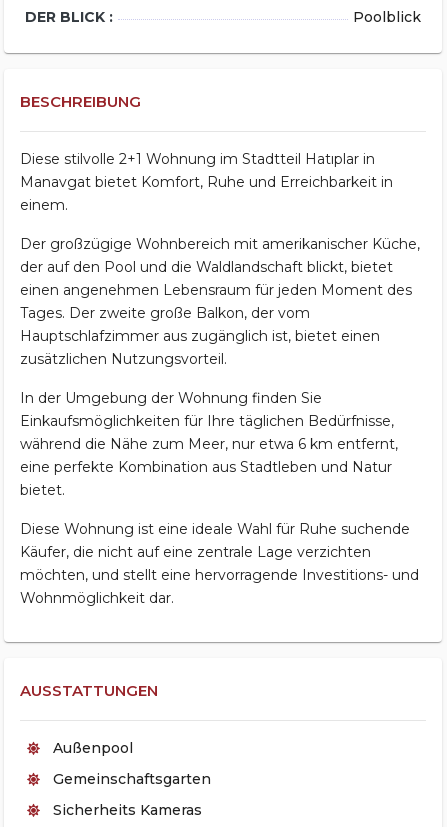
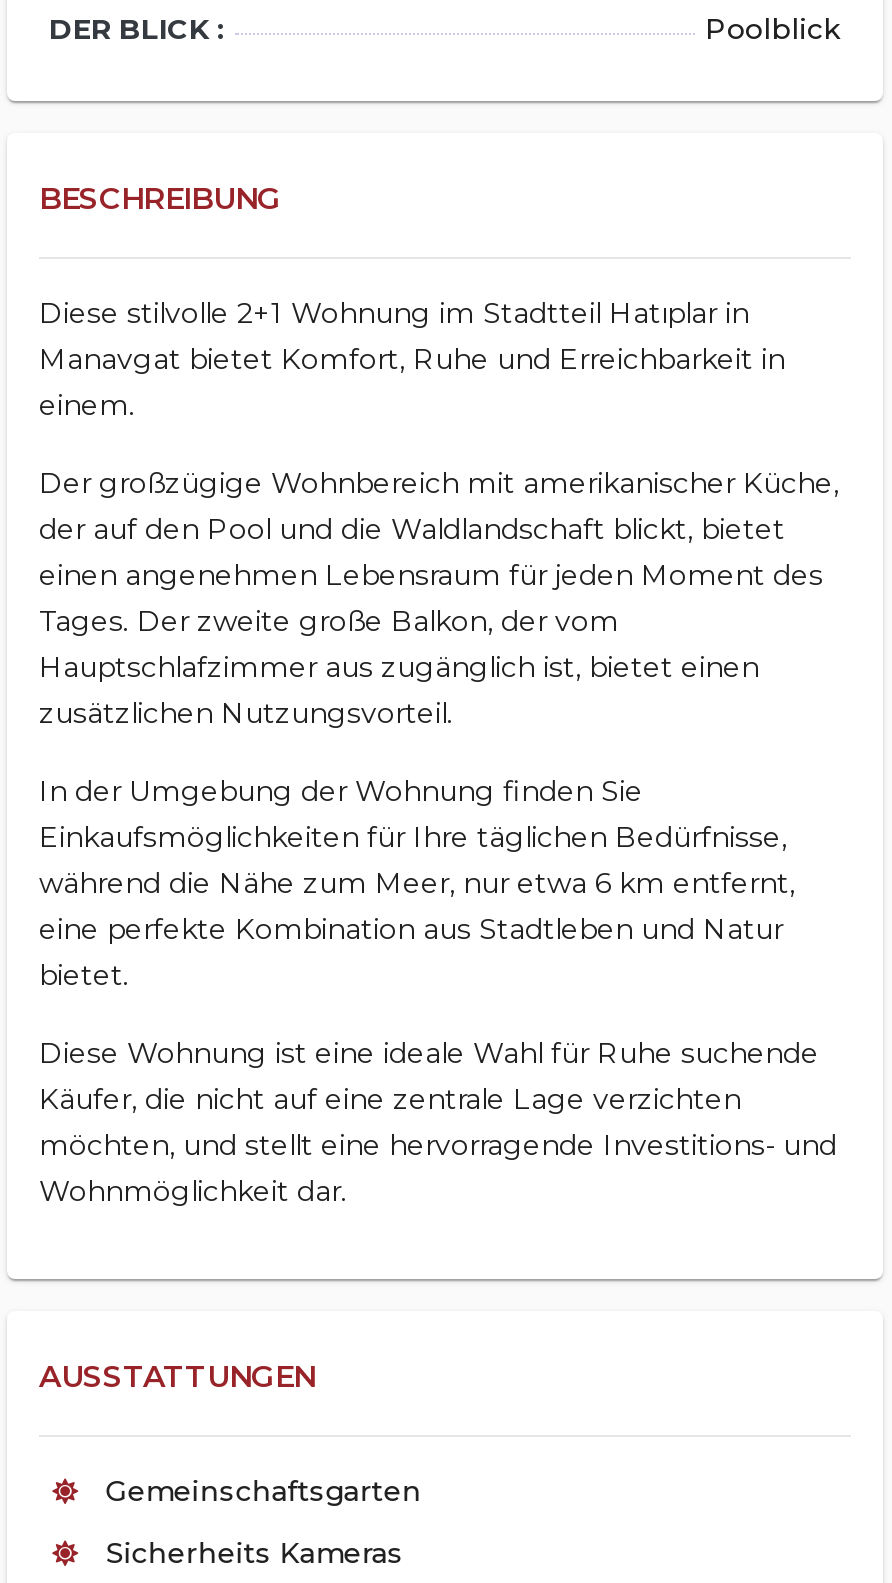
- Außenpool
